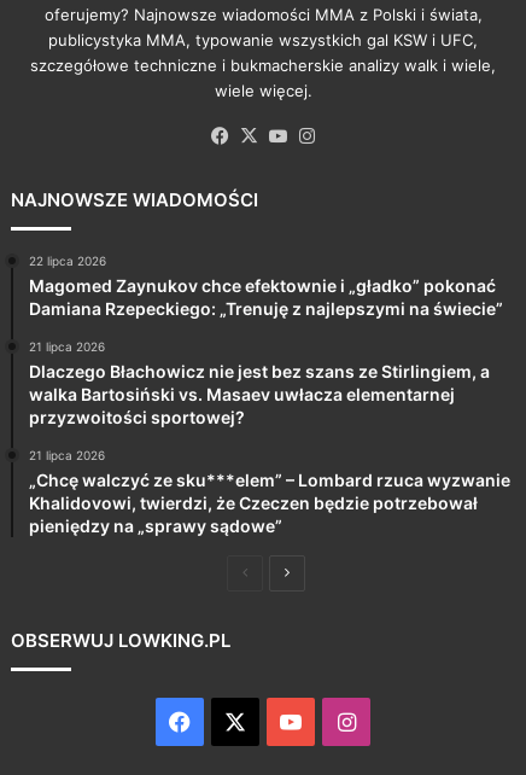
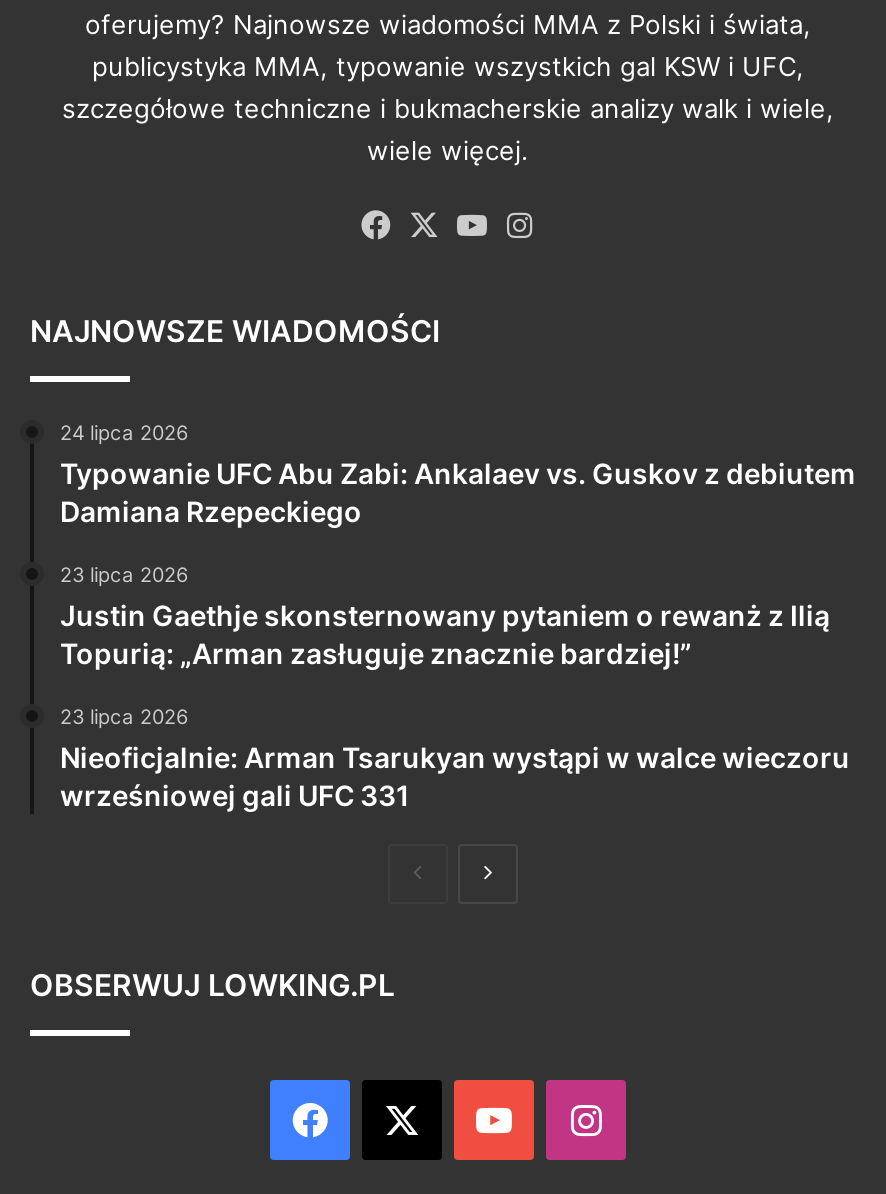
- 22 lipca 2026
- Magomed Zaynukov chce efektownie i „gładko” pokonać
- Damiana Rzepeckiego: „Trenuję z najlepszymi na świecie”
+ 24 lipca 2026
+ Typowanie UFC Abu Zabi: Ankalaev vs. Guskov z debiutem
+ Damiana Rzepeckiego

- 21 lipca 2026
- Dlaczego Błachowicz nie jest bez szans ze Stirlingiem, a
- walka Bartosiński vs. Masaev uwłacza elementarnej
- przyzwoitości sportowej?
+ 23 lipca 2026
+ Justin Gaethje skonsternowany pytaniem o rewanż z Ilią
+ Topurią: „Arman zasługuje znacznie bardziej!”

- 21 lipca 2026
- „Chcę walczyć ze sku***elem” – Lombard rzuca wyzwanie
- Khalidovowi, twierdzi, że Czeczen będzie potrzebował
- pieniędzy na „sprawy sądowe”
+ 23 lipca 2026
+ Nieoficjalnie: Arman Tsarukyan wystąpi w walce wieczoru
+ wrześniowej gali UFC 331
